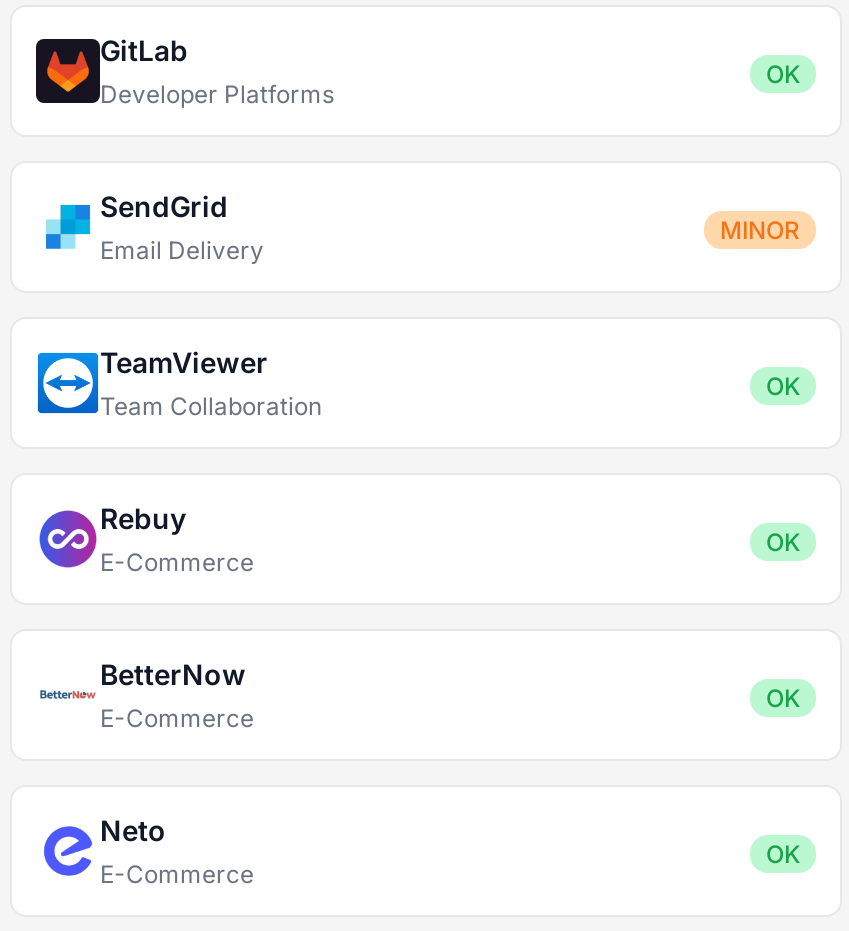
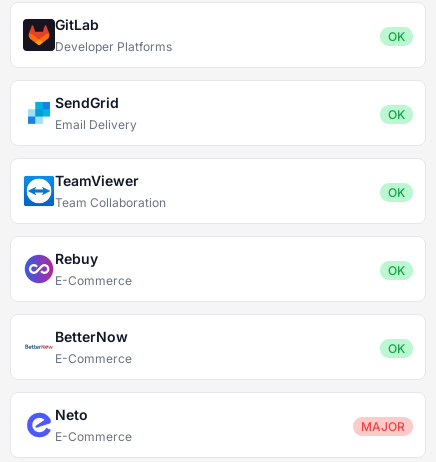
- MINOR
+ OK

- OK
+ MAJOR
